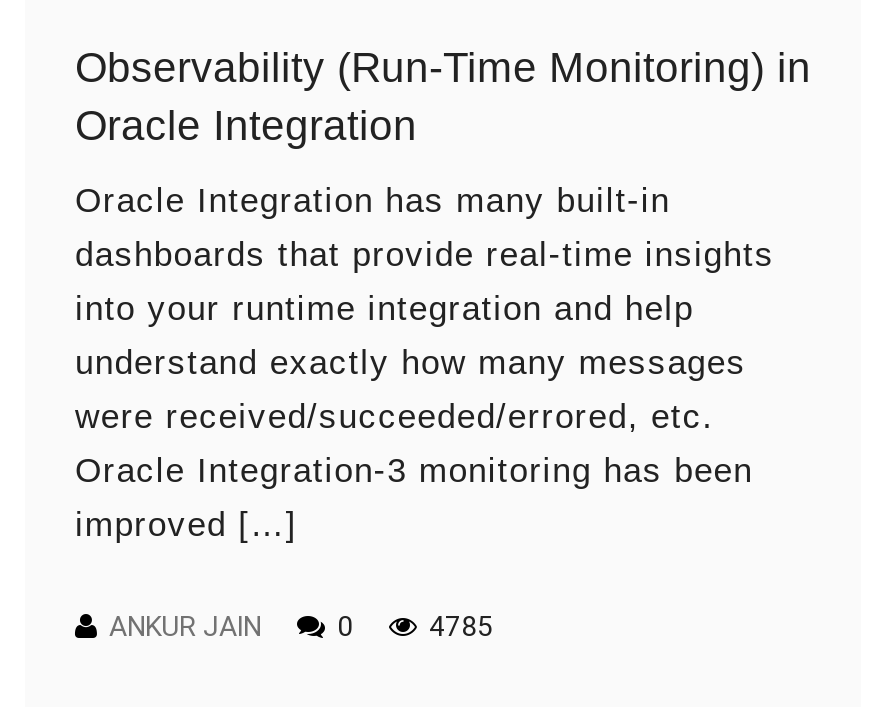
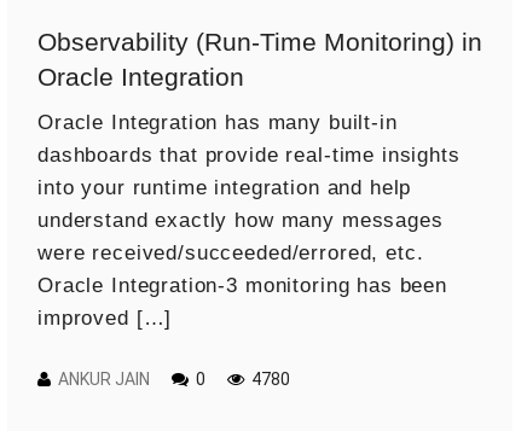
- 4785
+ 4780
